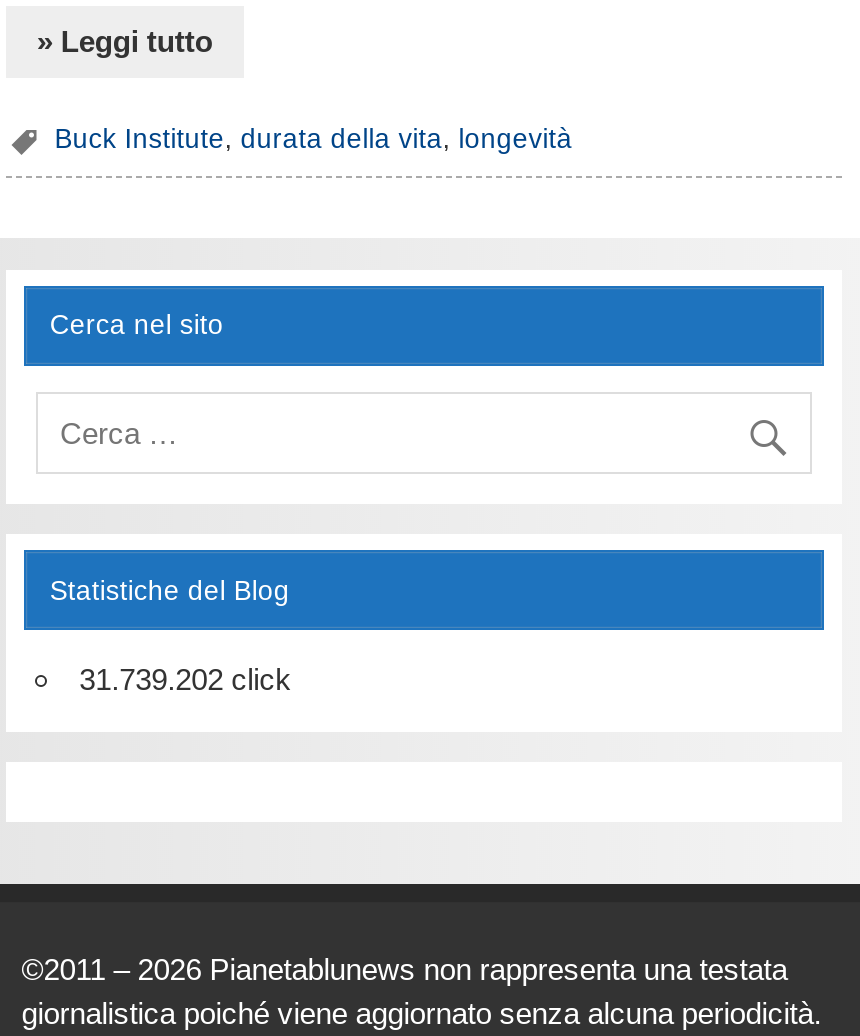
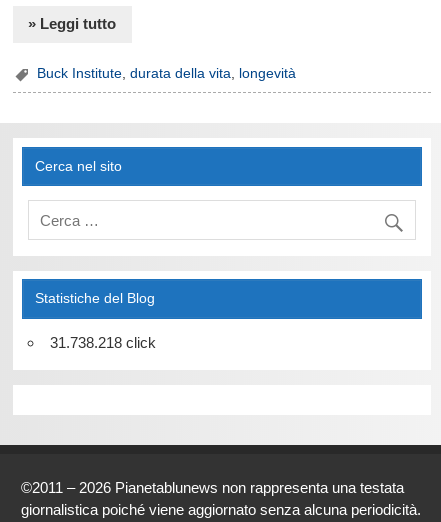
- 31.739.202 click
+ 31.738.218 click
